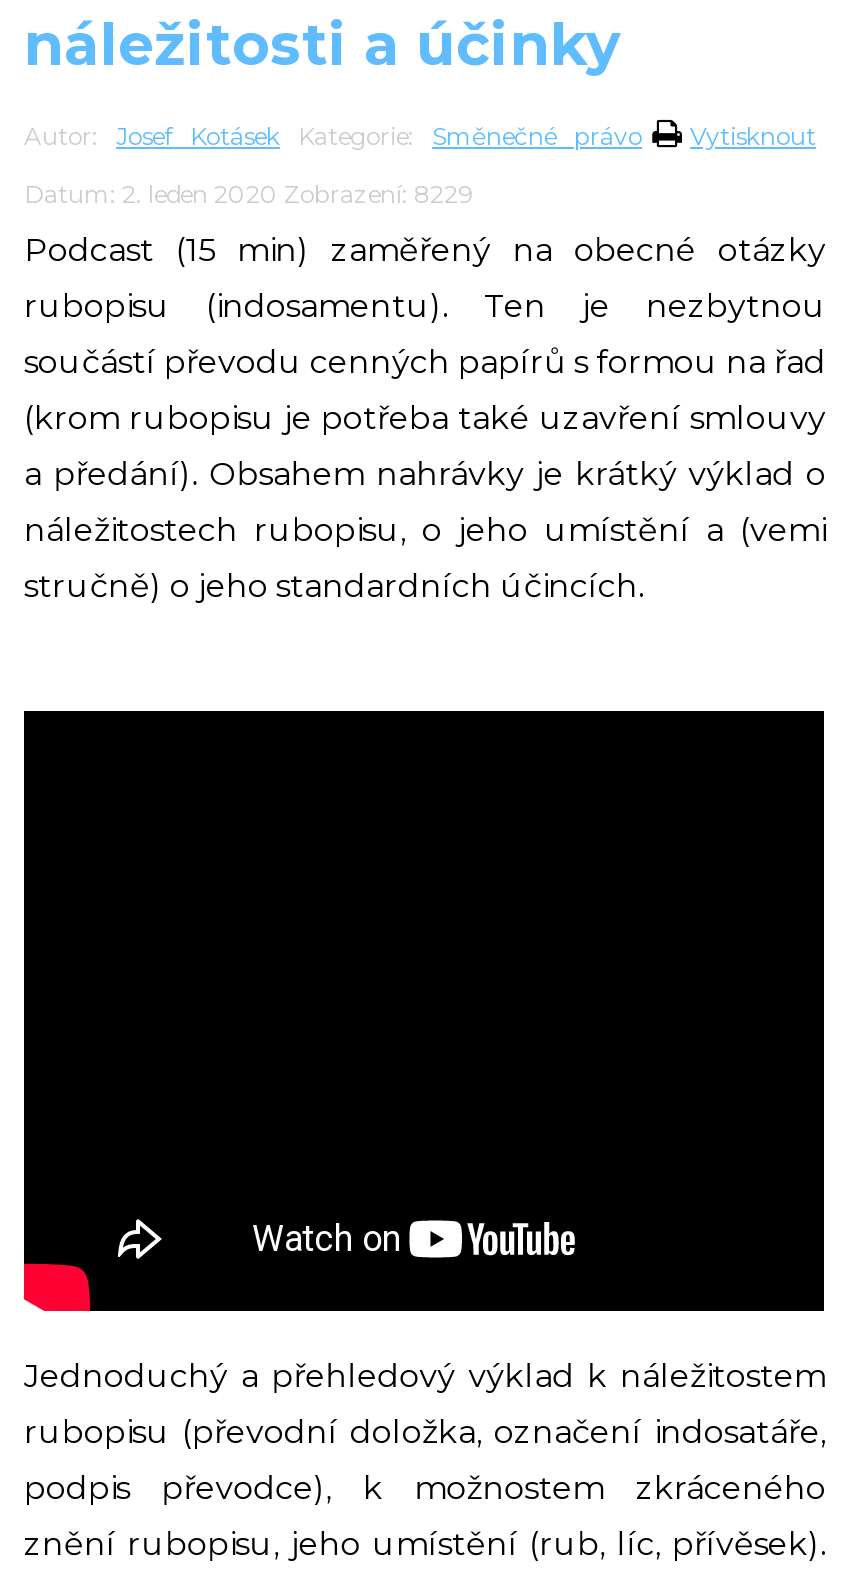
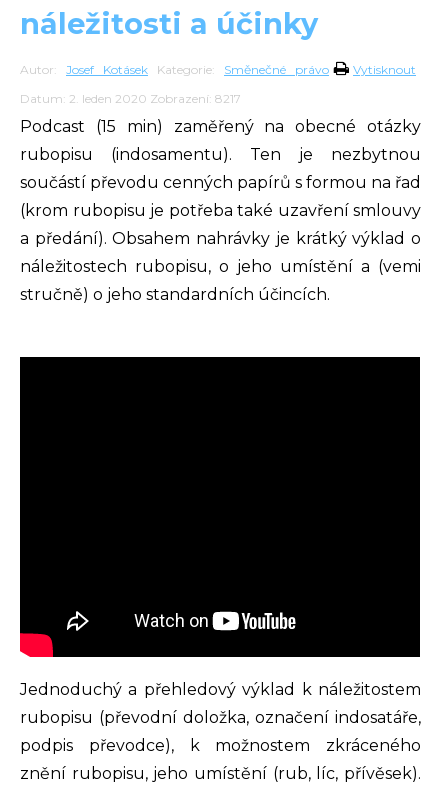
- Datum: 2. leden 2020 Zobrazení: 8229
+ Datum: 2. leden 2020 Zobrazení: 8217
